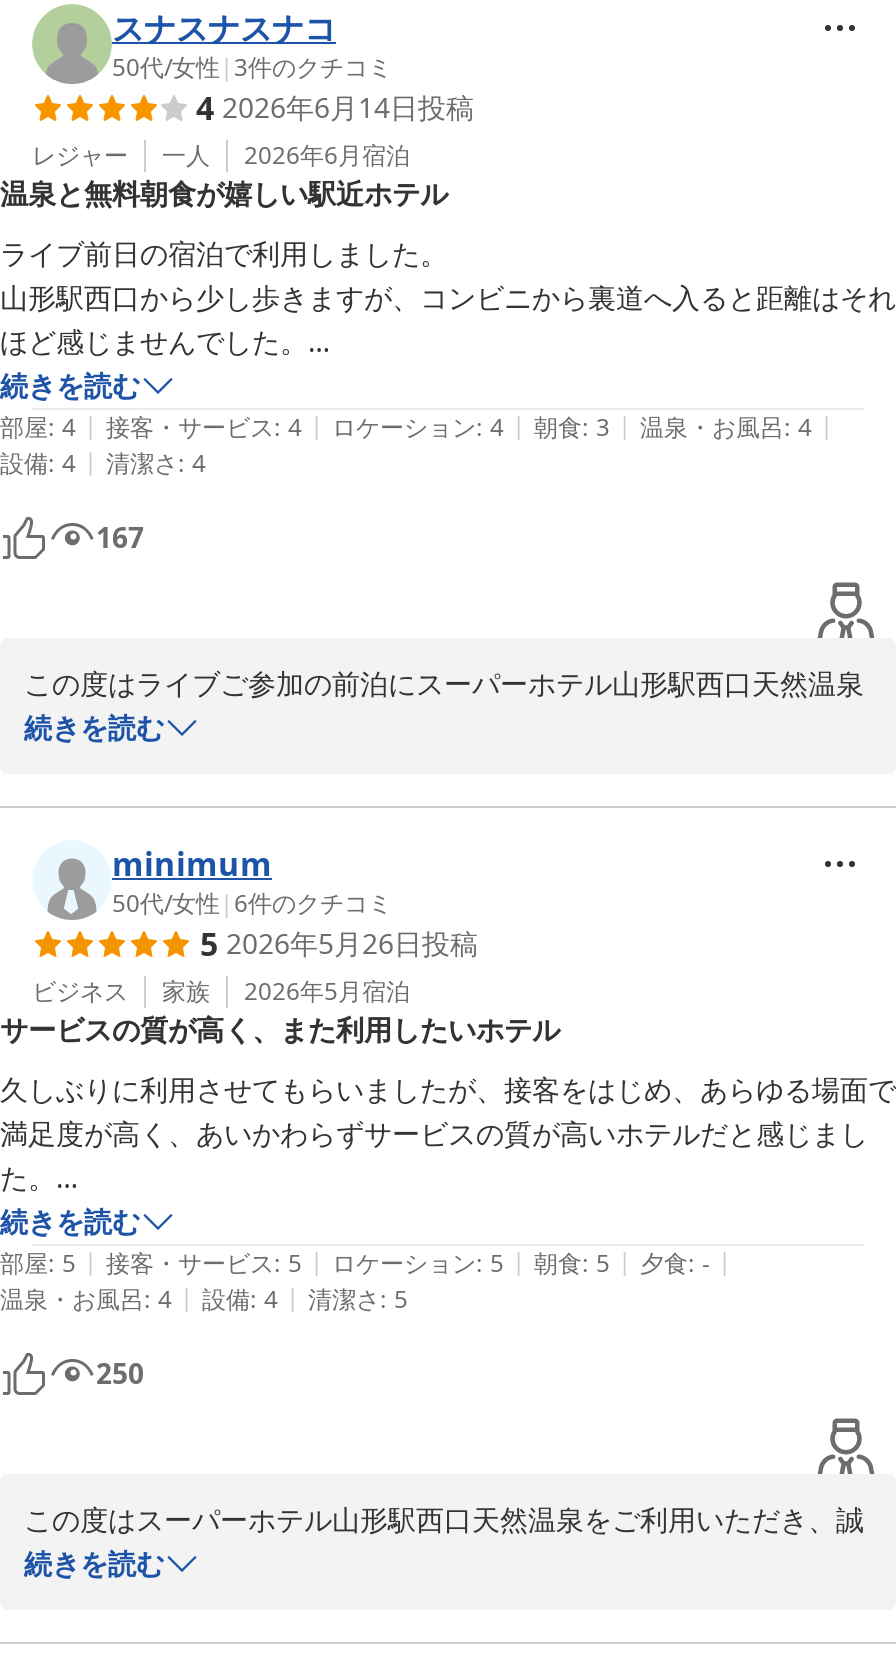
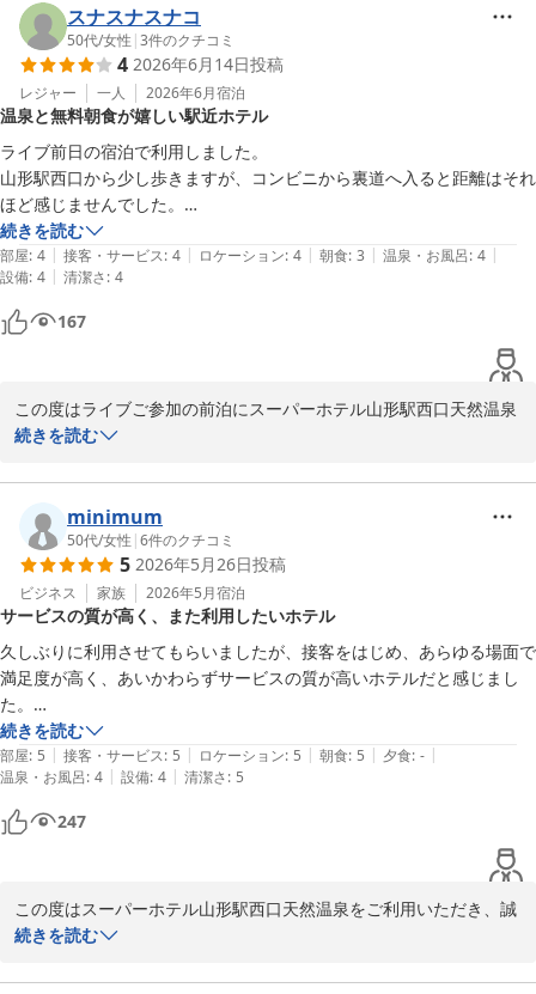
- 250
+ 247
